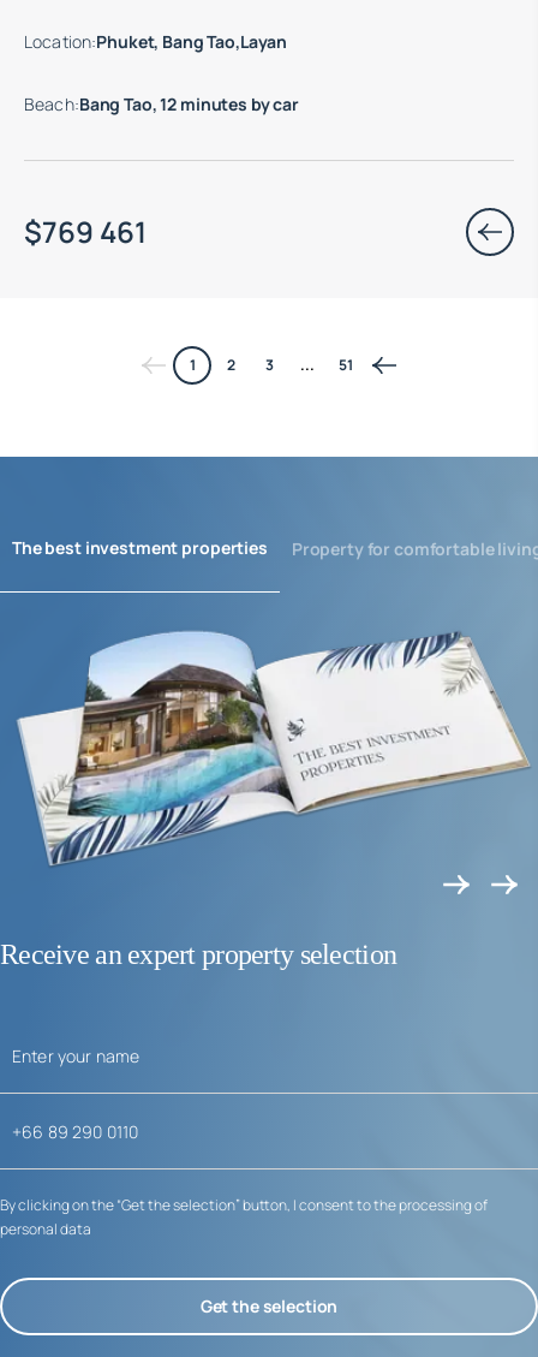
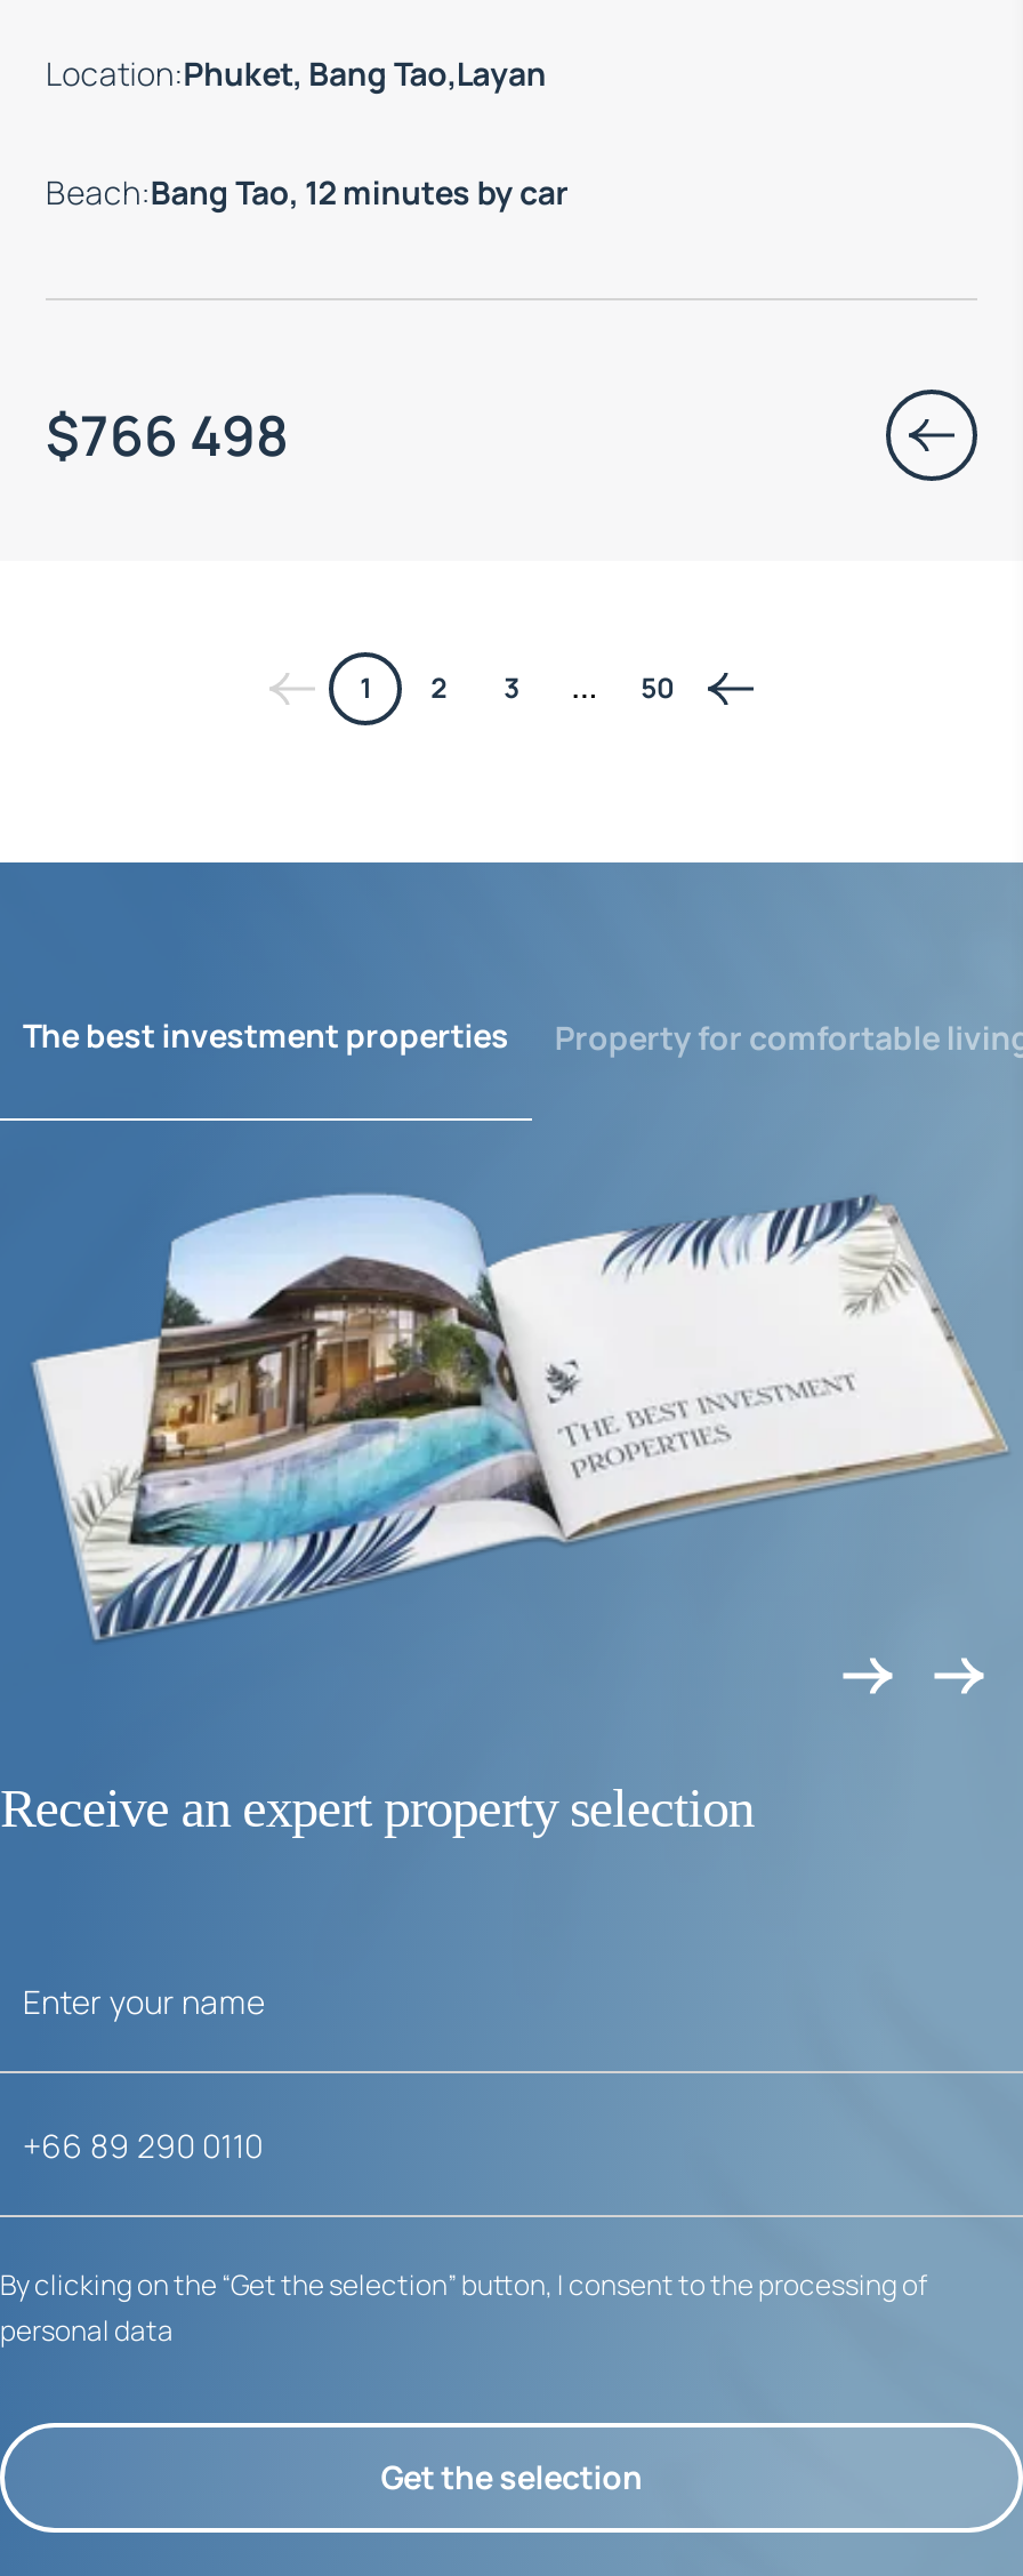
- $769 461
+ $766 498

- 51
+ 50
